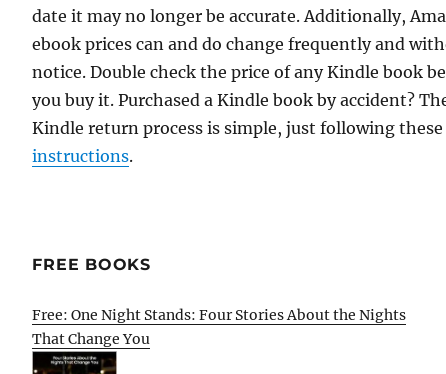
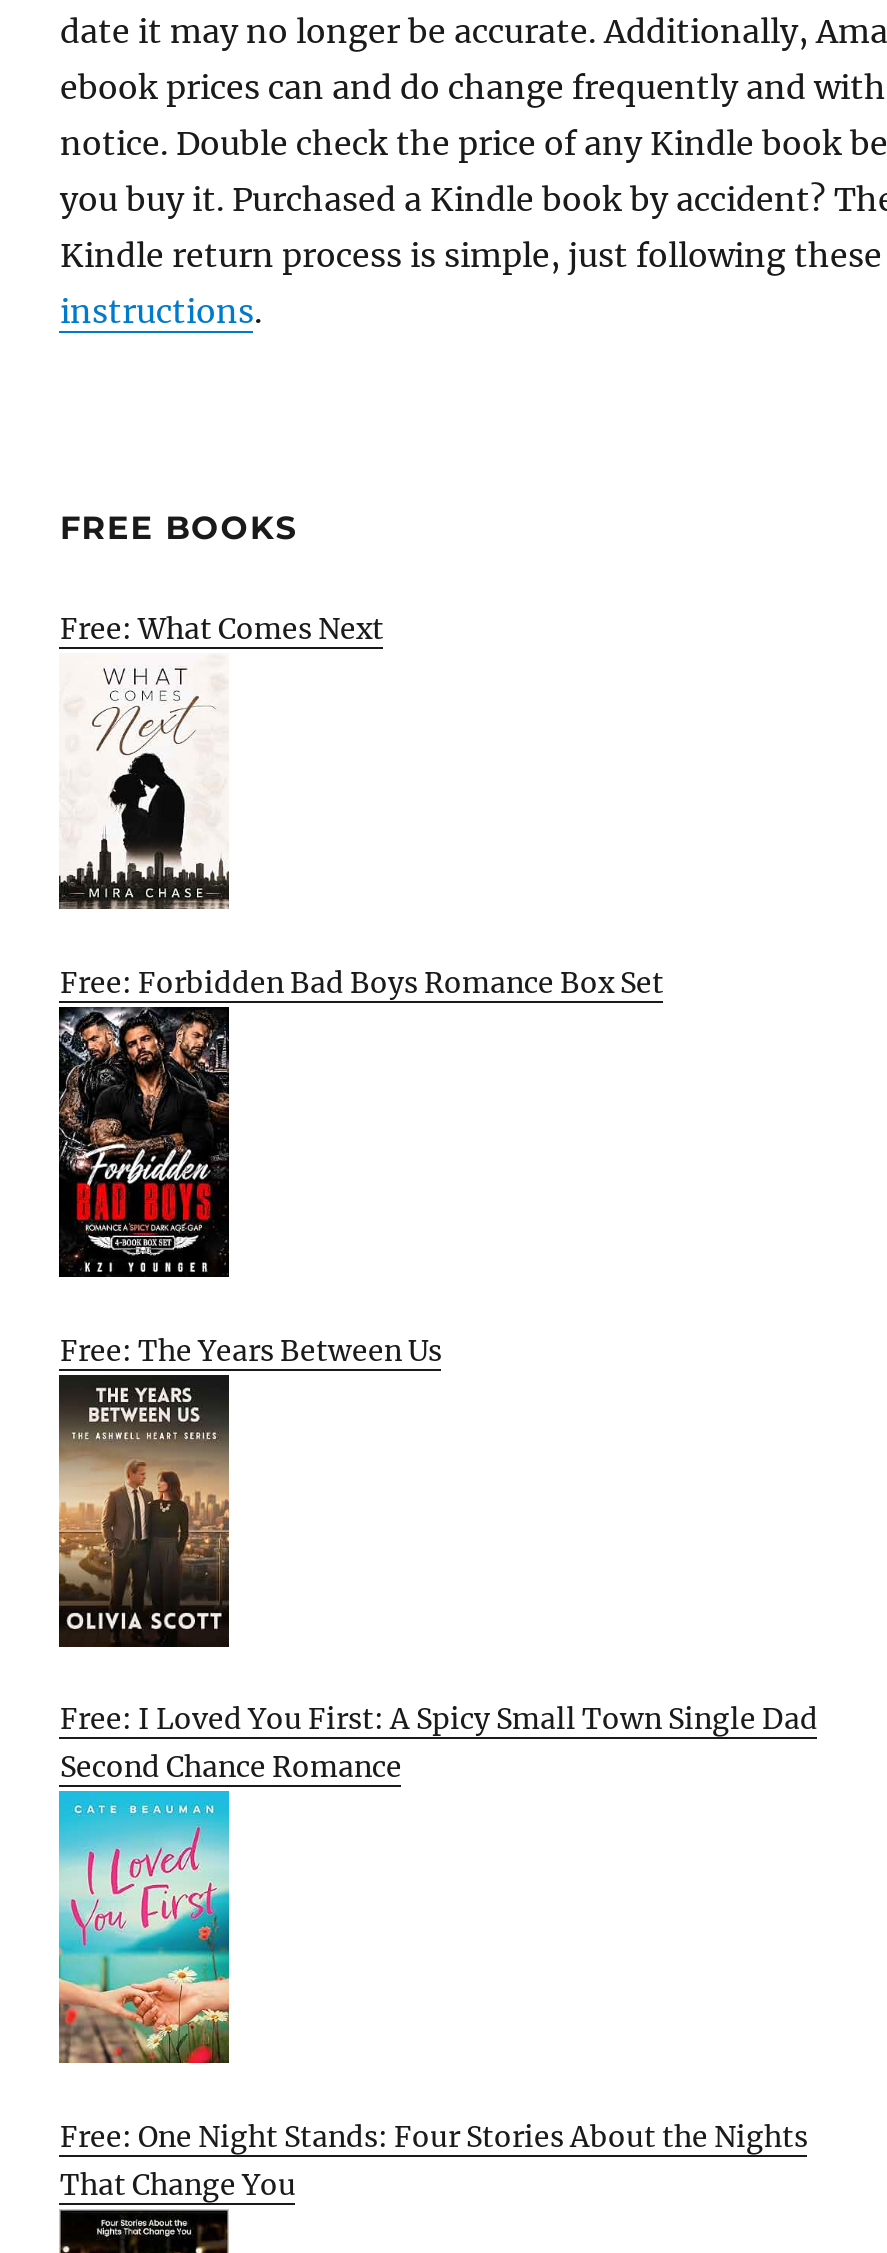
+ [image]
+ Free: Forbidden Bad Boys Romance Box Set

+ [image]
+ Free: The Years Between Us

+ [image]
+ Free: I Loved You First: A Spicy Small Town Single Dad
+ Second Chance Romance

+ [image]

+ Free: What Comes Next
